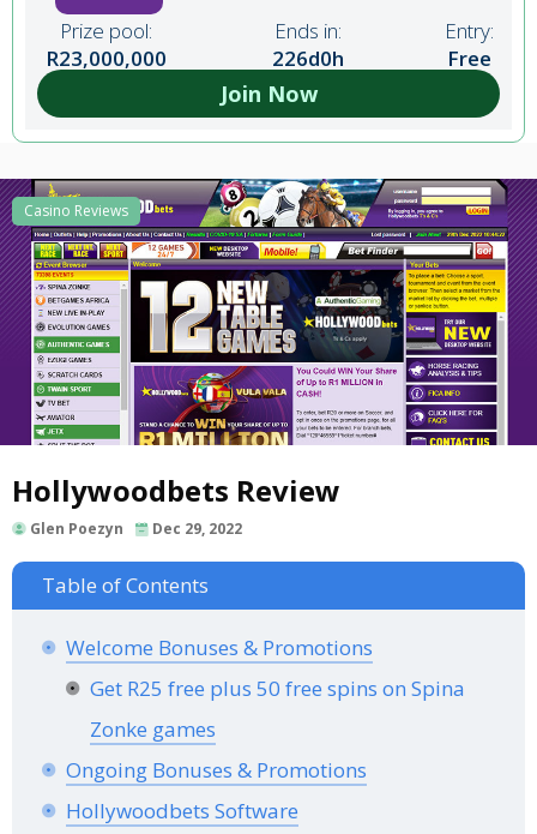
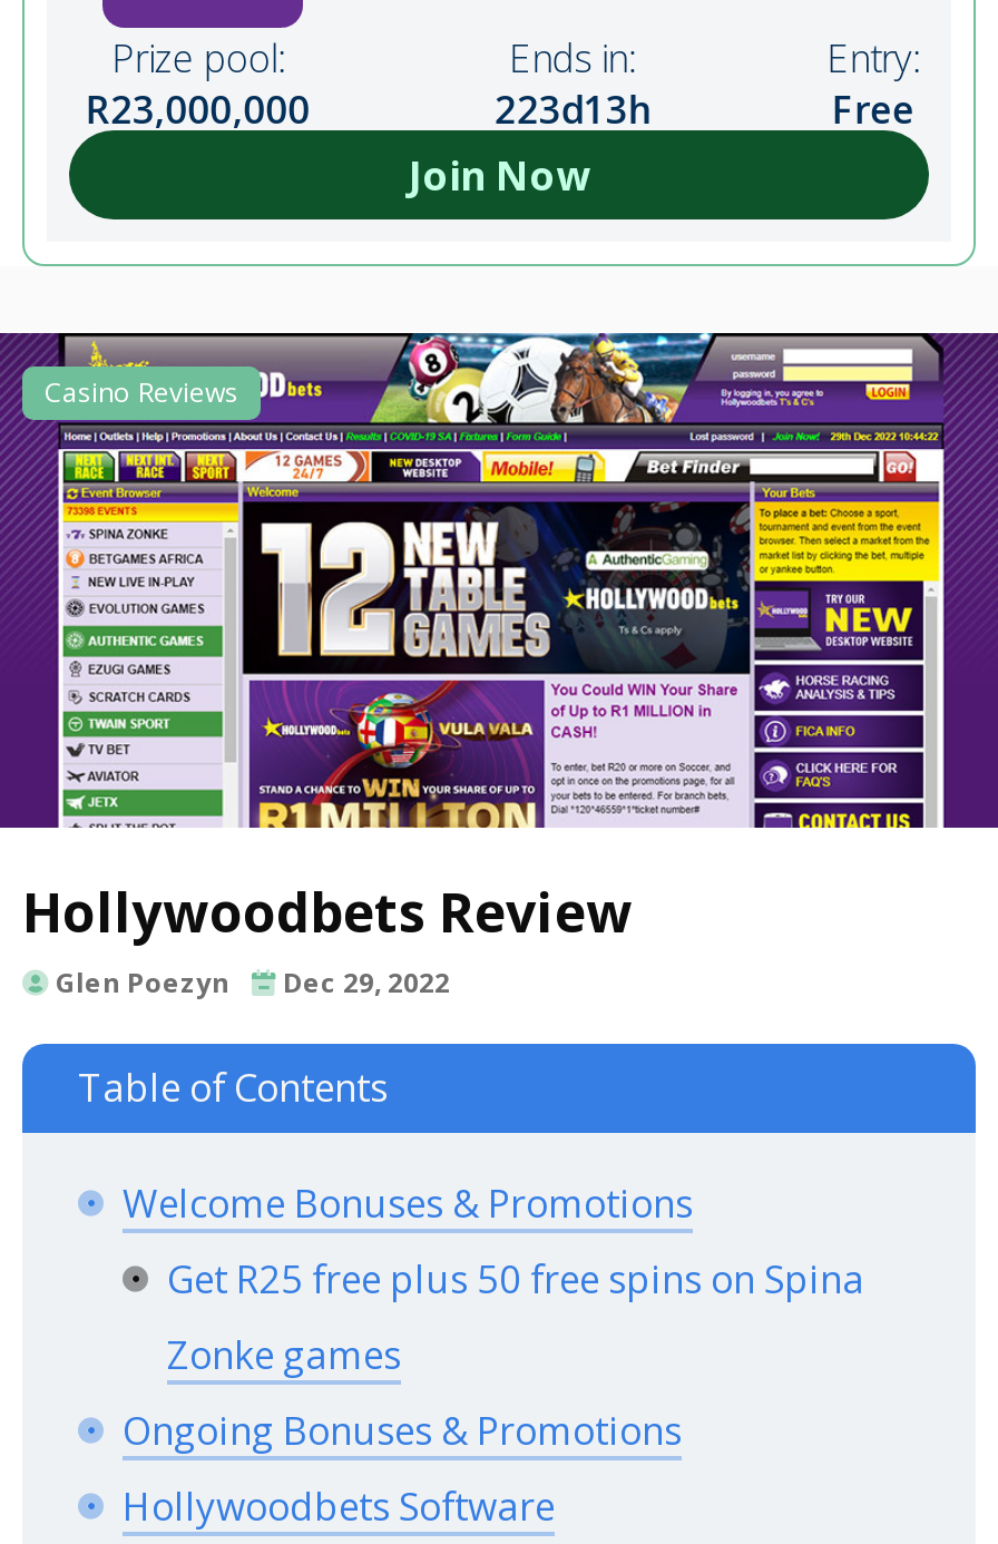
- 226d0h
+ 223d13h
